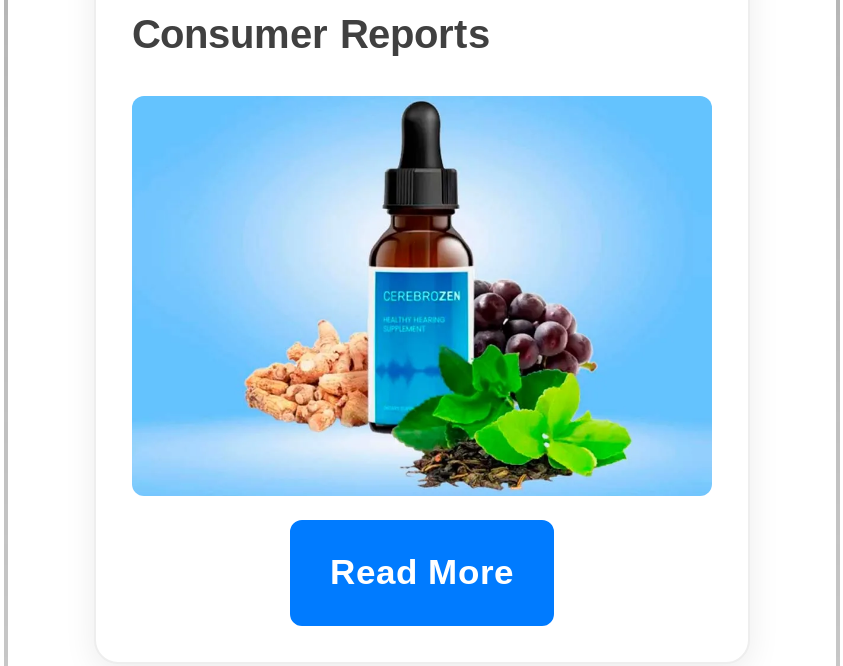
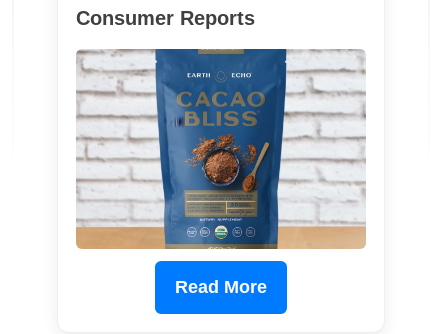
- [image]
+ [image]
